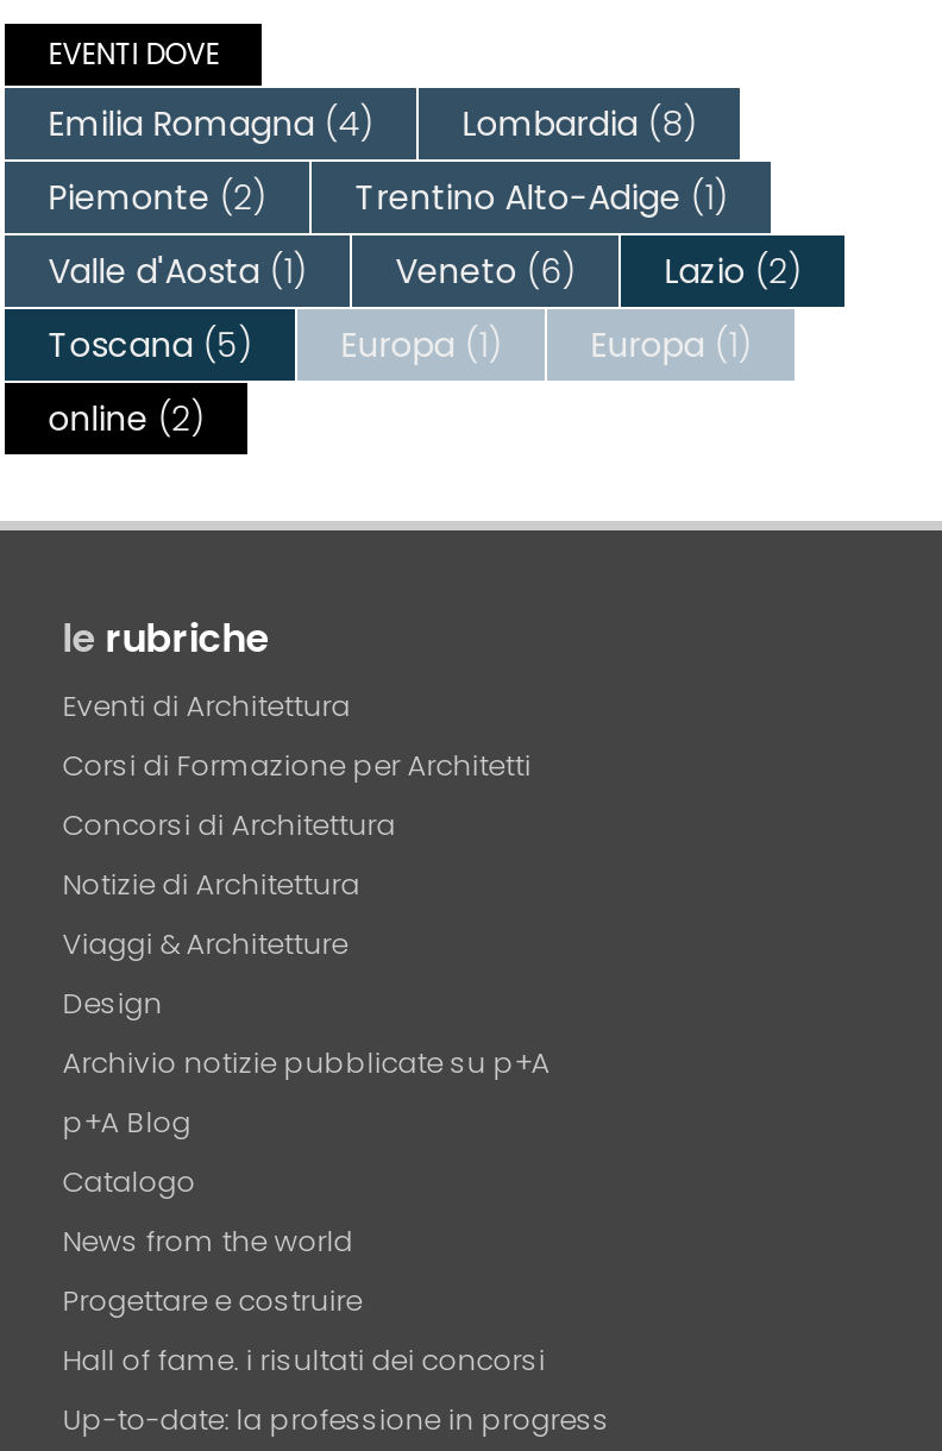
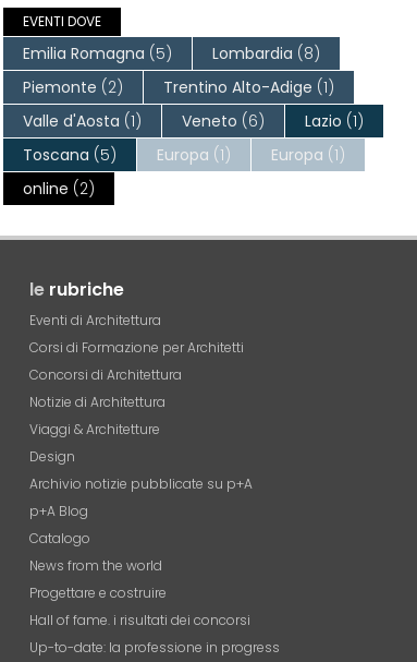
- Emilia Romagna (4)
+ Emilia Romagna (5)

- Valle d'Aosta (1) Veneto (6) Lazio (2)
+ Valle d'Aosta (1) Veneto (6) Lazio (1)
